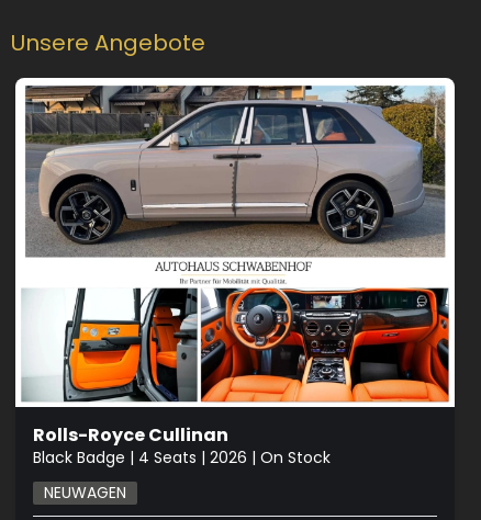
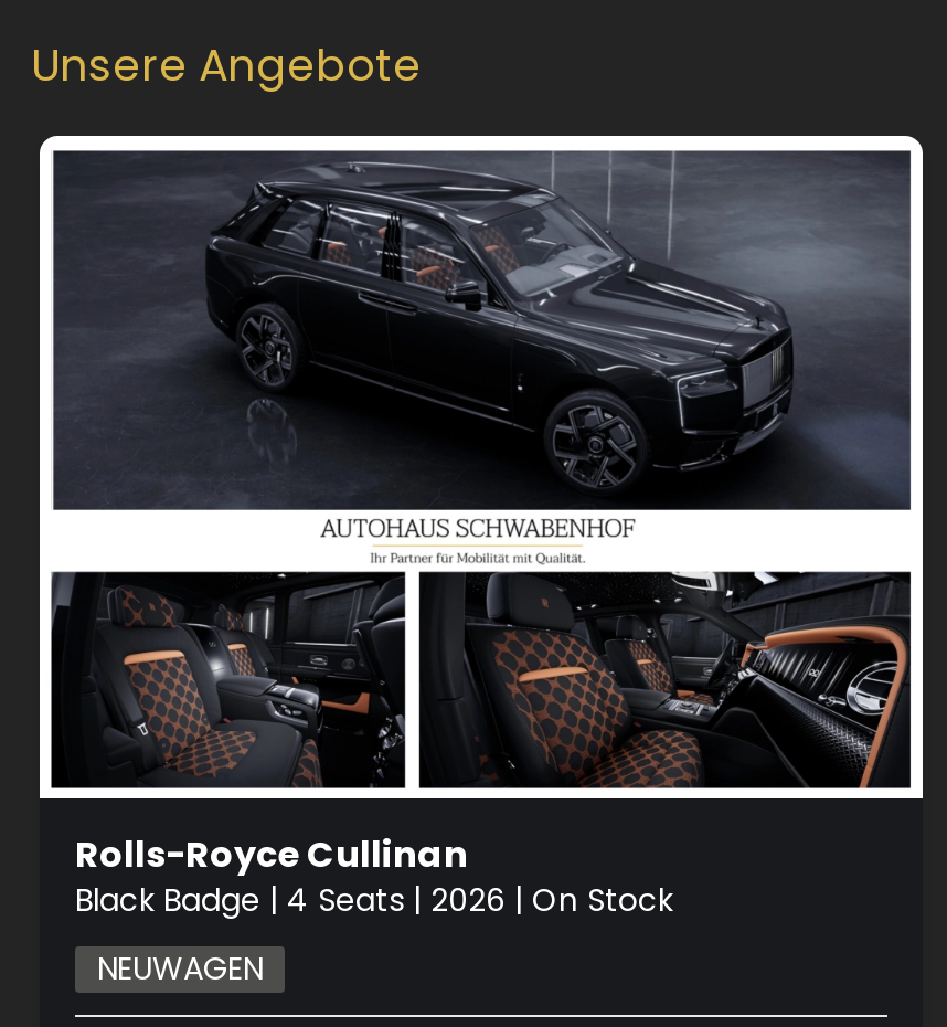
- [image]
+ [image]
